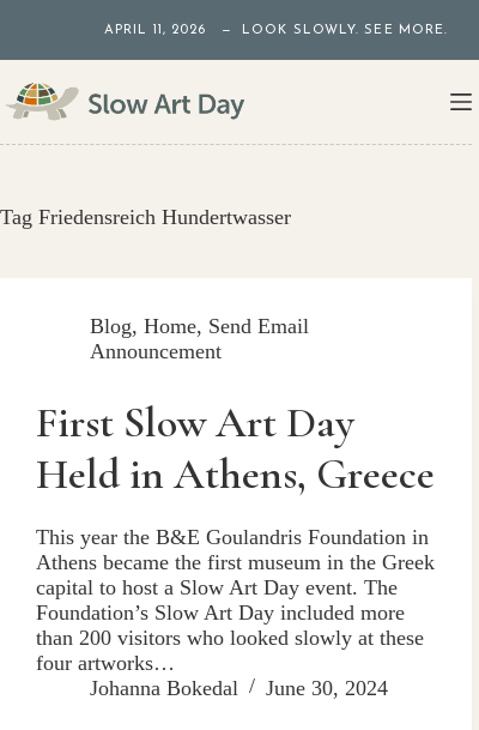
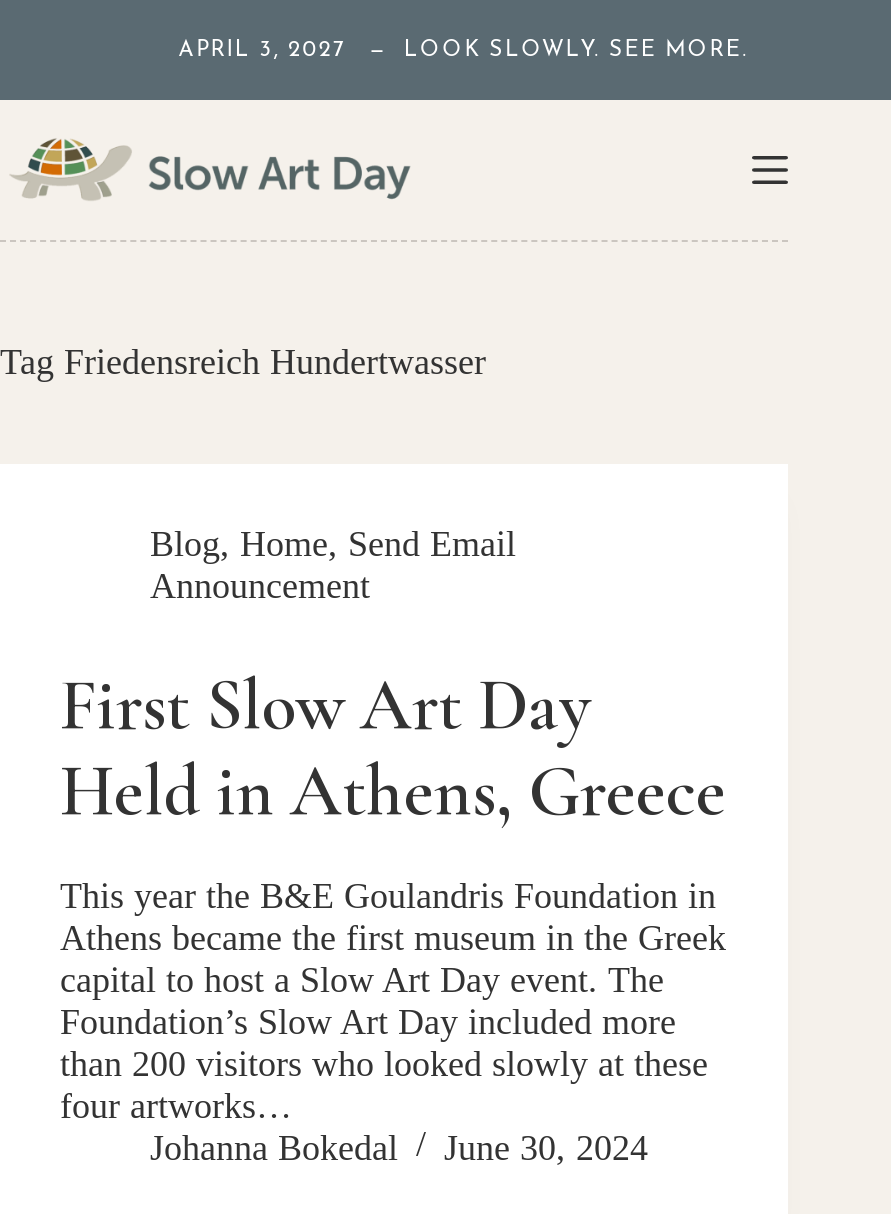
- APRIL 11, 2026 — LOOK SLOWLY. SEE MORE.
+ APRIL 3, 2027 — LOOK SLOWLY. SEE MORE.
